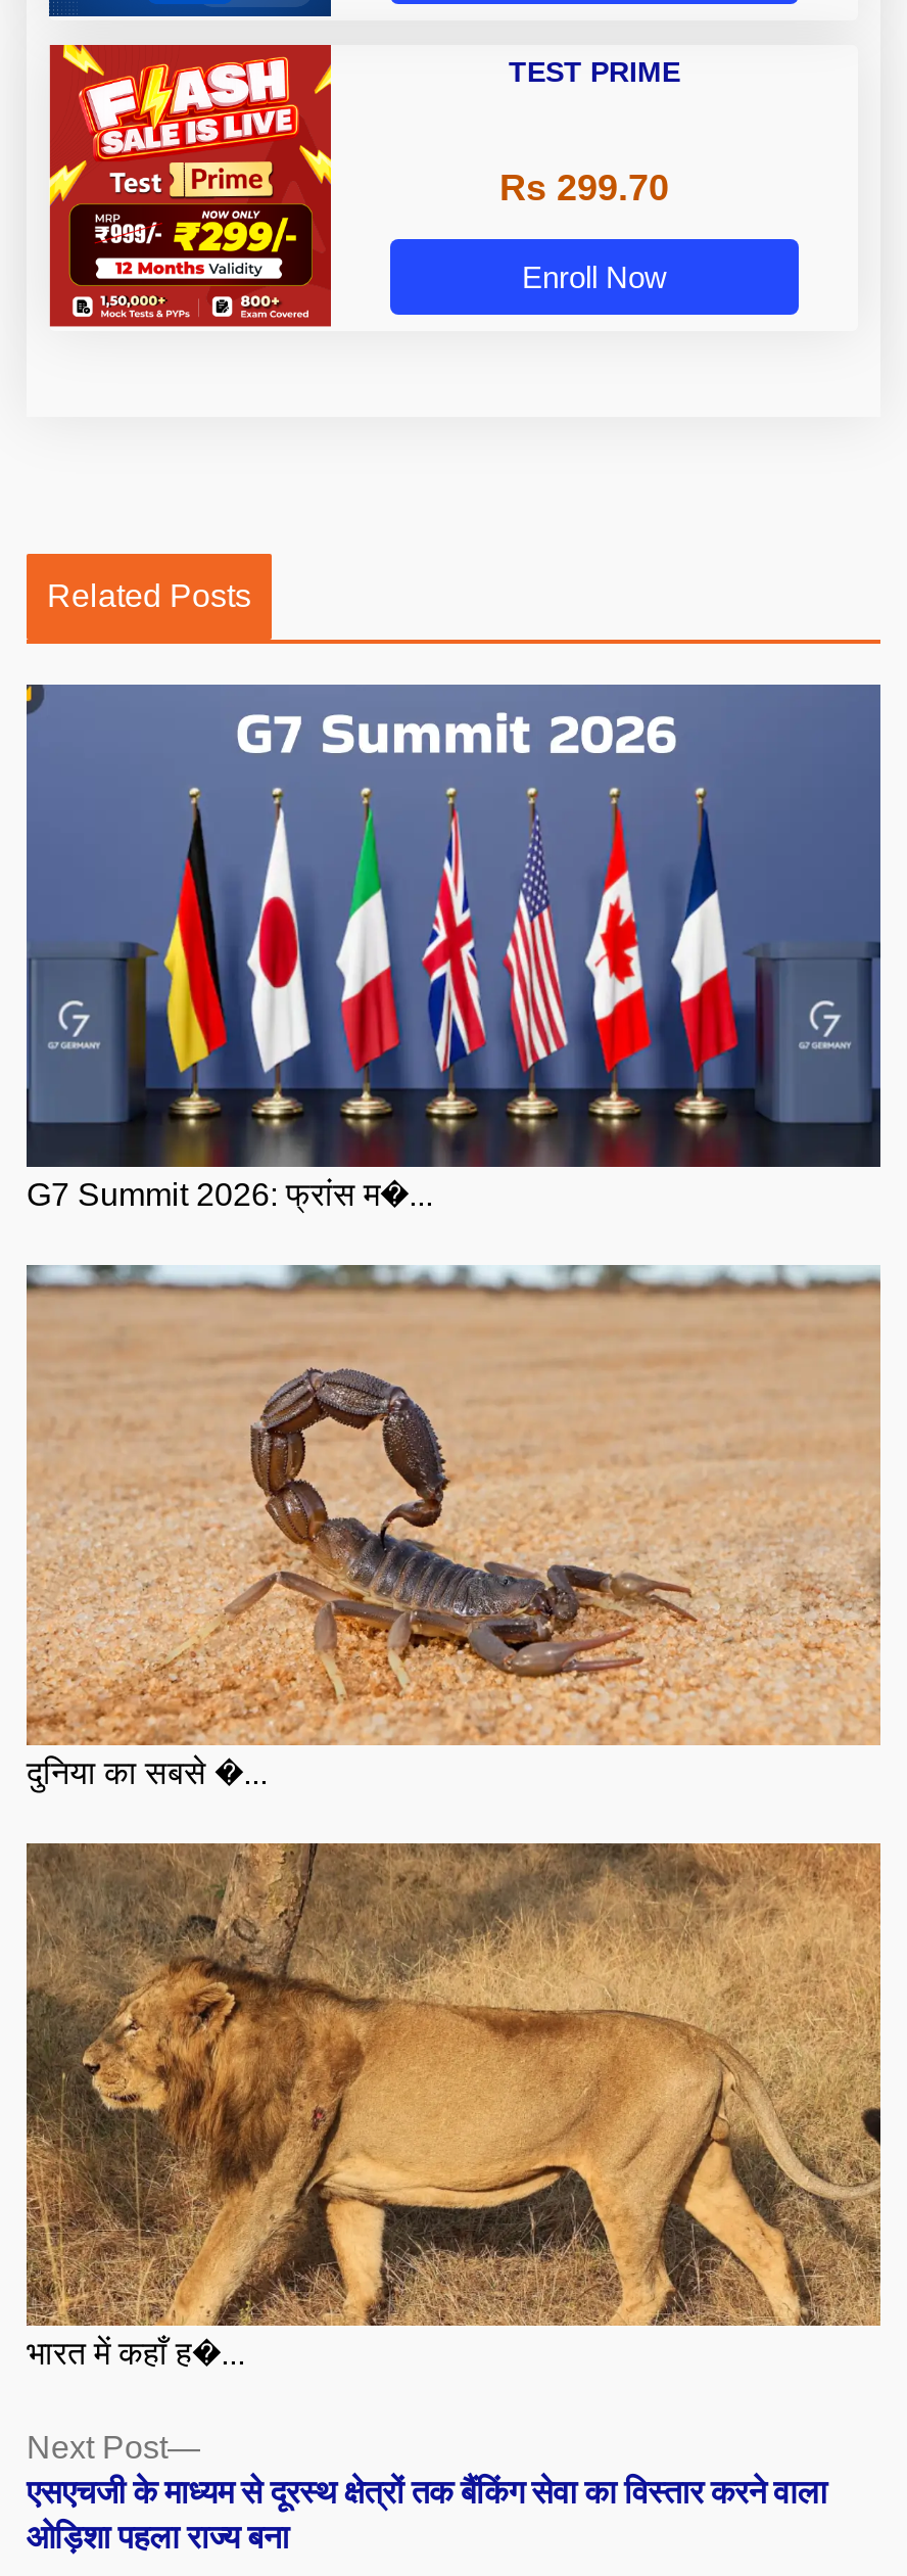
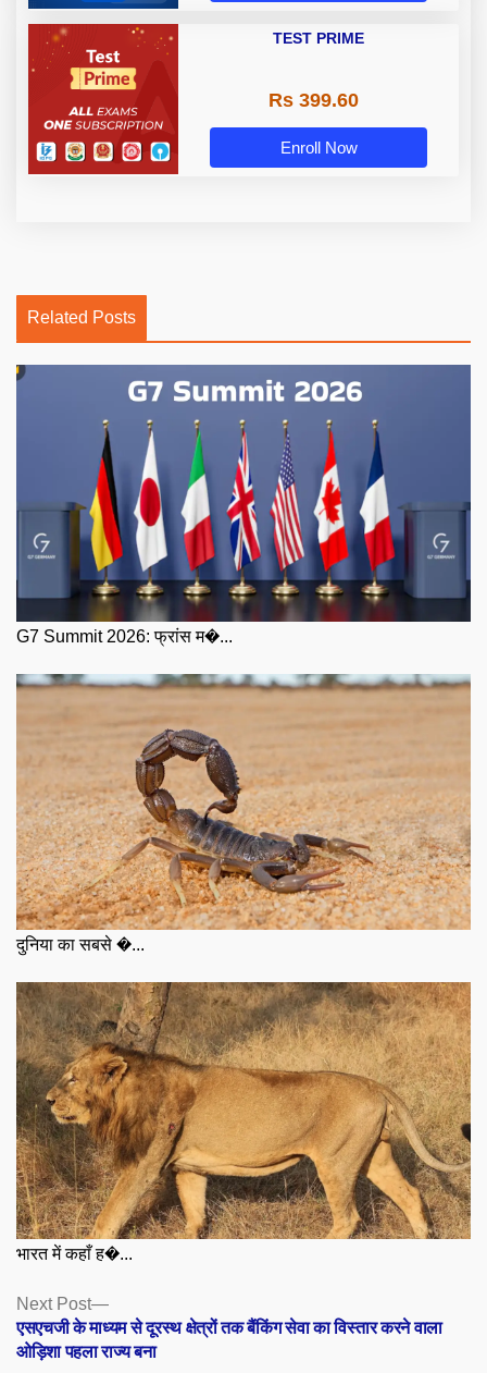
- [image]
+ [image]

- Rs 299.70
+ Rs 399.60
